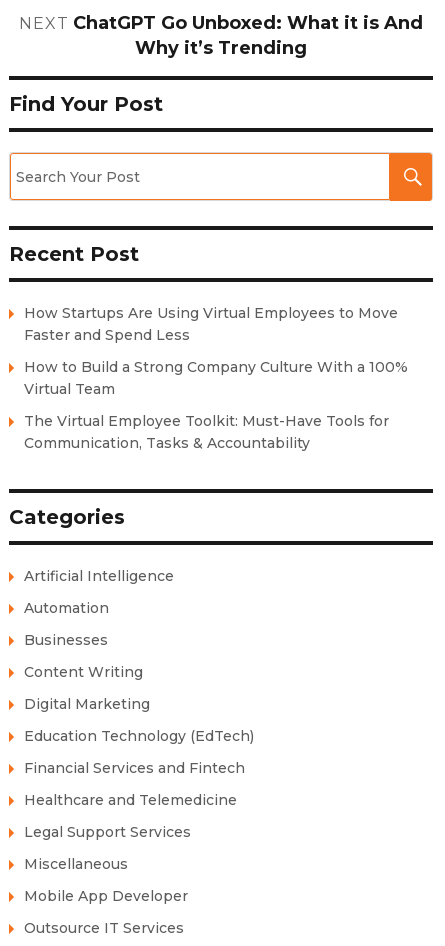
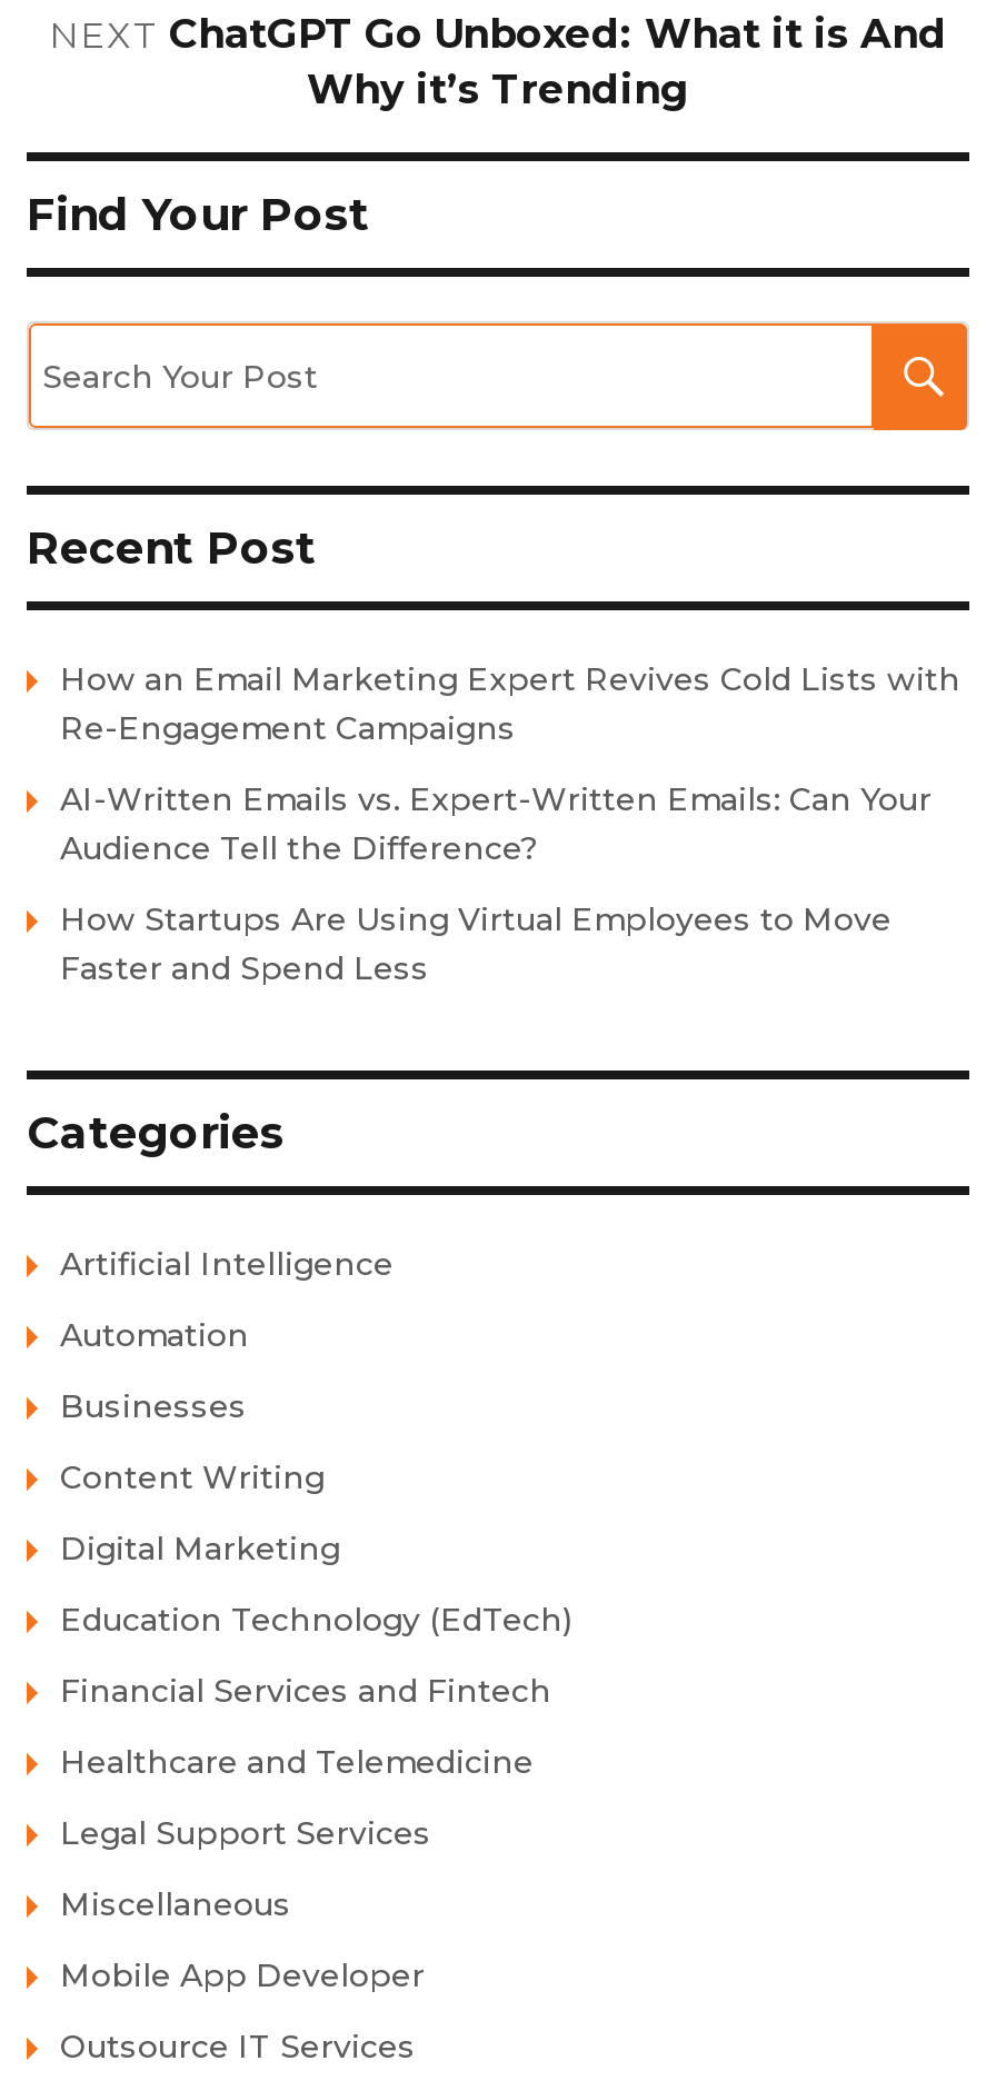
+ How an Email Marketing Expert Revives Cold Lists with
+ Re-Engagement Campaigns
+ AI-Written Emails vs. Expert-Written Emails: Can Your
+ Audience Tell the Difference?

moved down: How Startups Are Using Virtual Employees to Move | Faster and Spend Less

- How to Build a Strong Company Culture With a 100%
- Virtual Team
- The Virtual Employee Toolkit: Must-Have Tools for
- Communication, Tasks & Accountability
